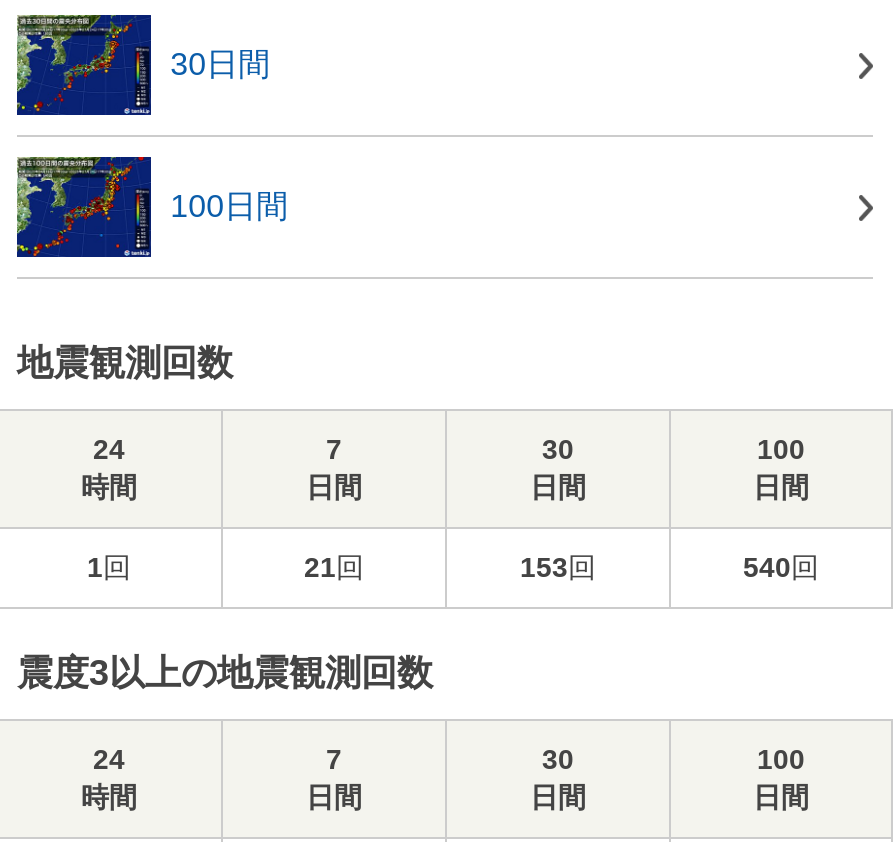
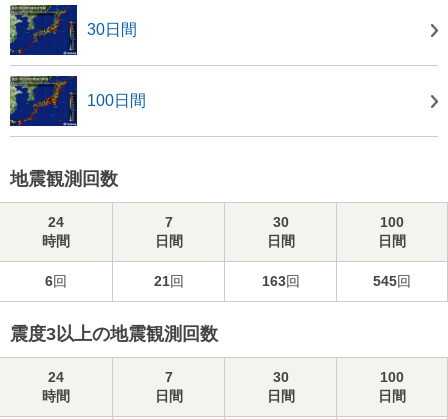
- 1回
+ 6回

- 153回
+ 163回

- 540回
+ 545回
